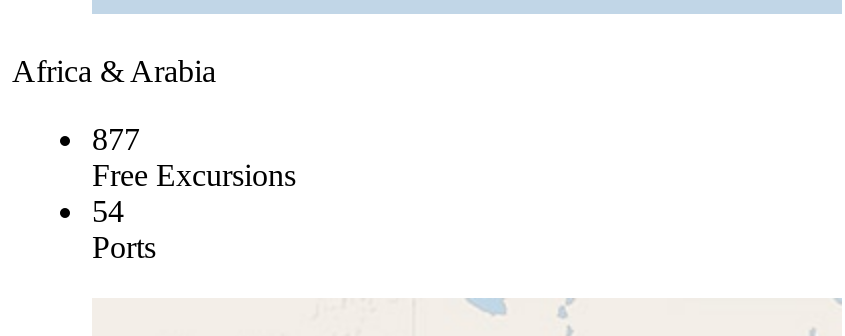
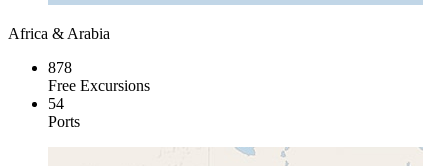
- 877
+ 878
